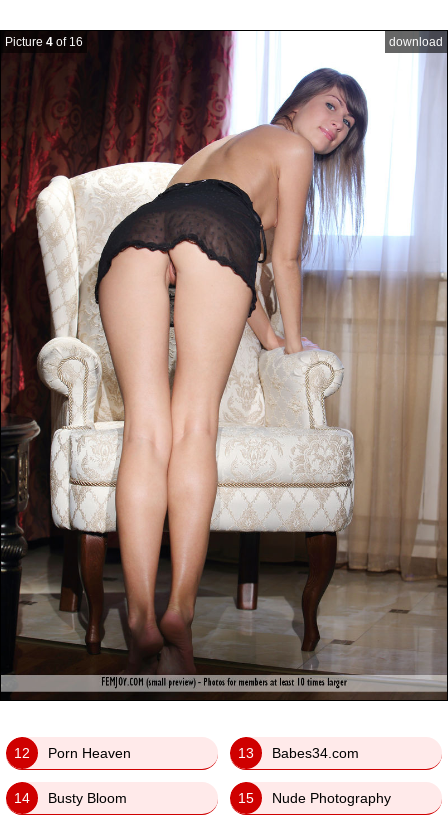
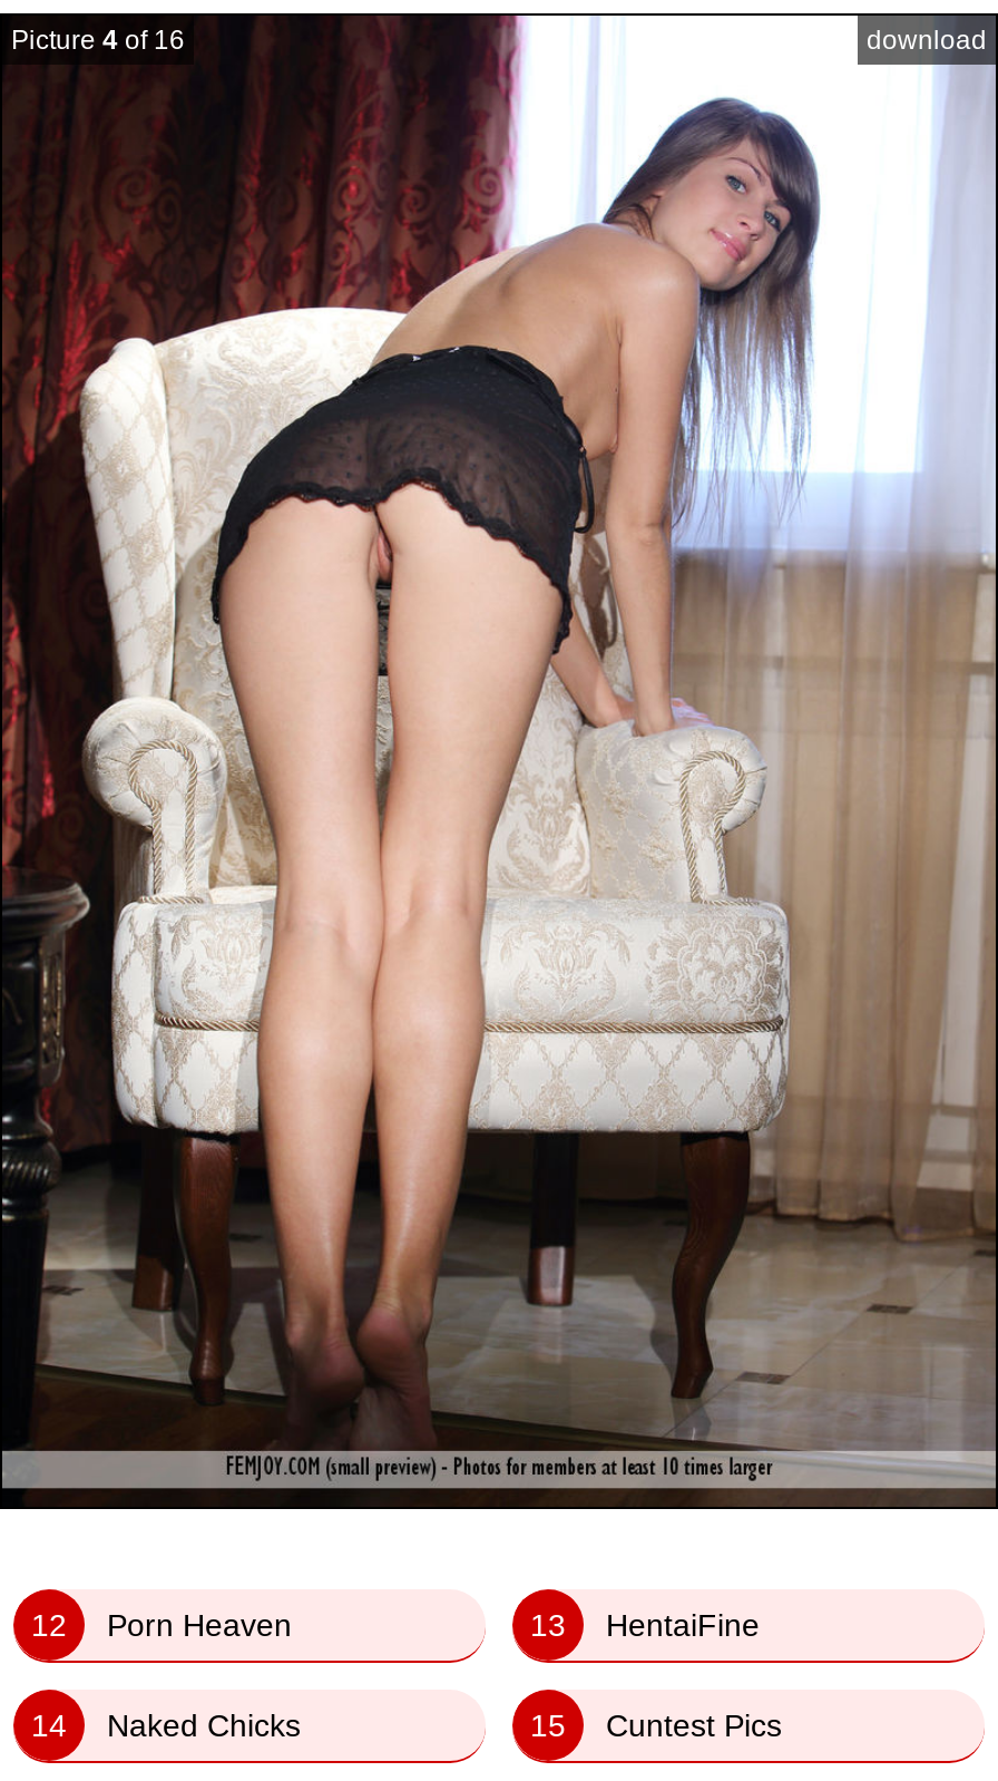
- Babes34.com
+ HentaiFine

- Busty Bloom
+ Naked Chicks

- Nude Photography
+ Cuntest Pics
